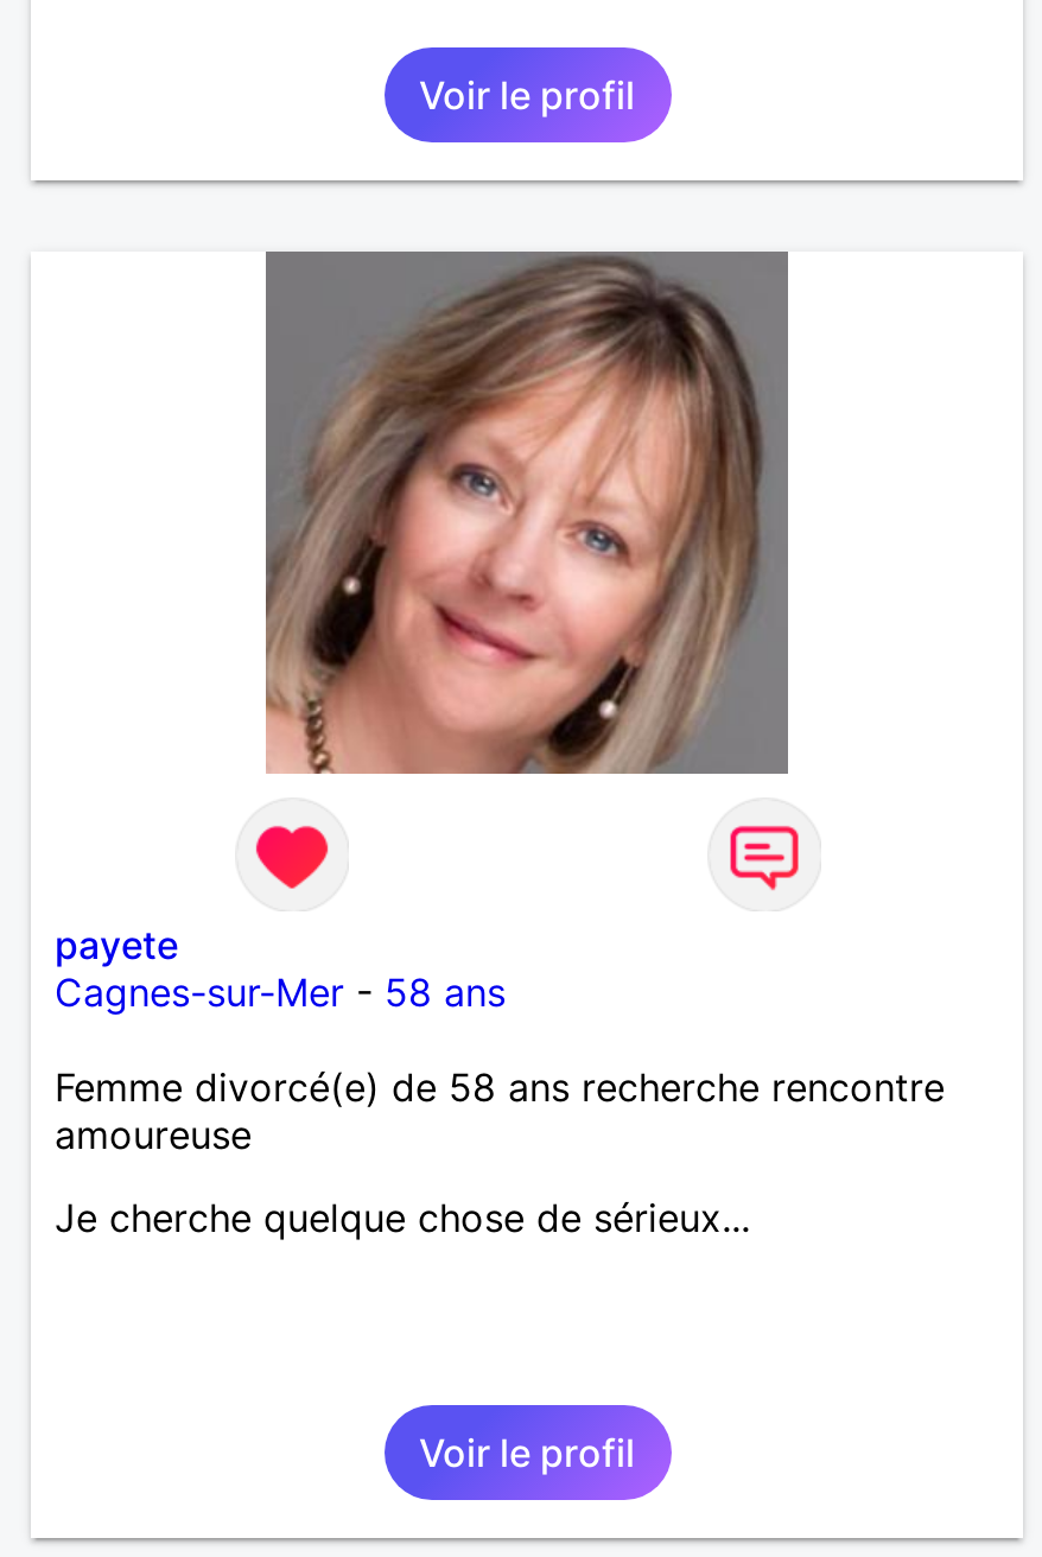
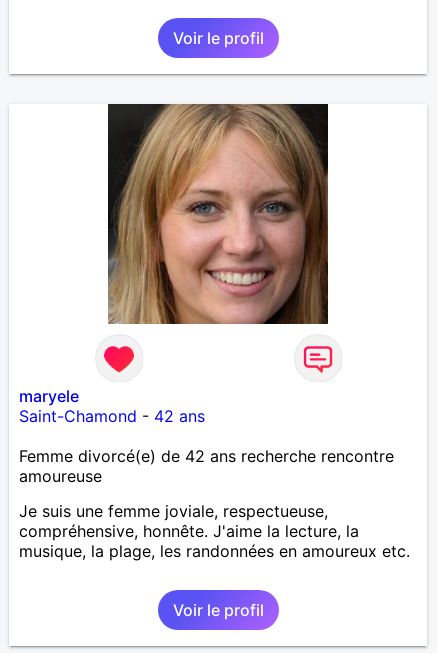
- [image]
+ [image]

- payete
- Cagnes-sur-Mer - 58 ans
+ maryele
+ Saint-Chamond - 42 ans

- Femme divorcé(e) de 58 ans recherche rencontre
+ Femme divorcé(e) de 42 ans recherche rencontre

- Je cherche quelque chose de sérieux...
+ Je suis une femme joviale, respectueuse,
+ compréhensive, honnête. J'aime la lecture, la
+ musique, la plage, les randonnées en amoureux etc.
